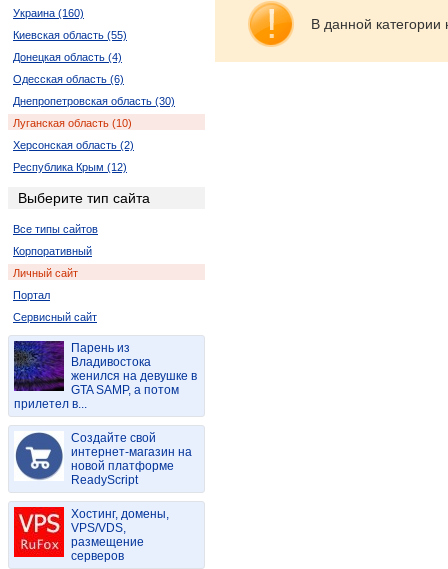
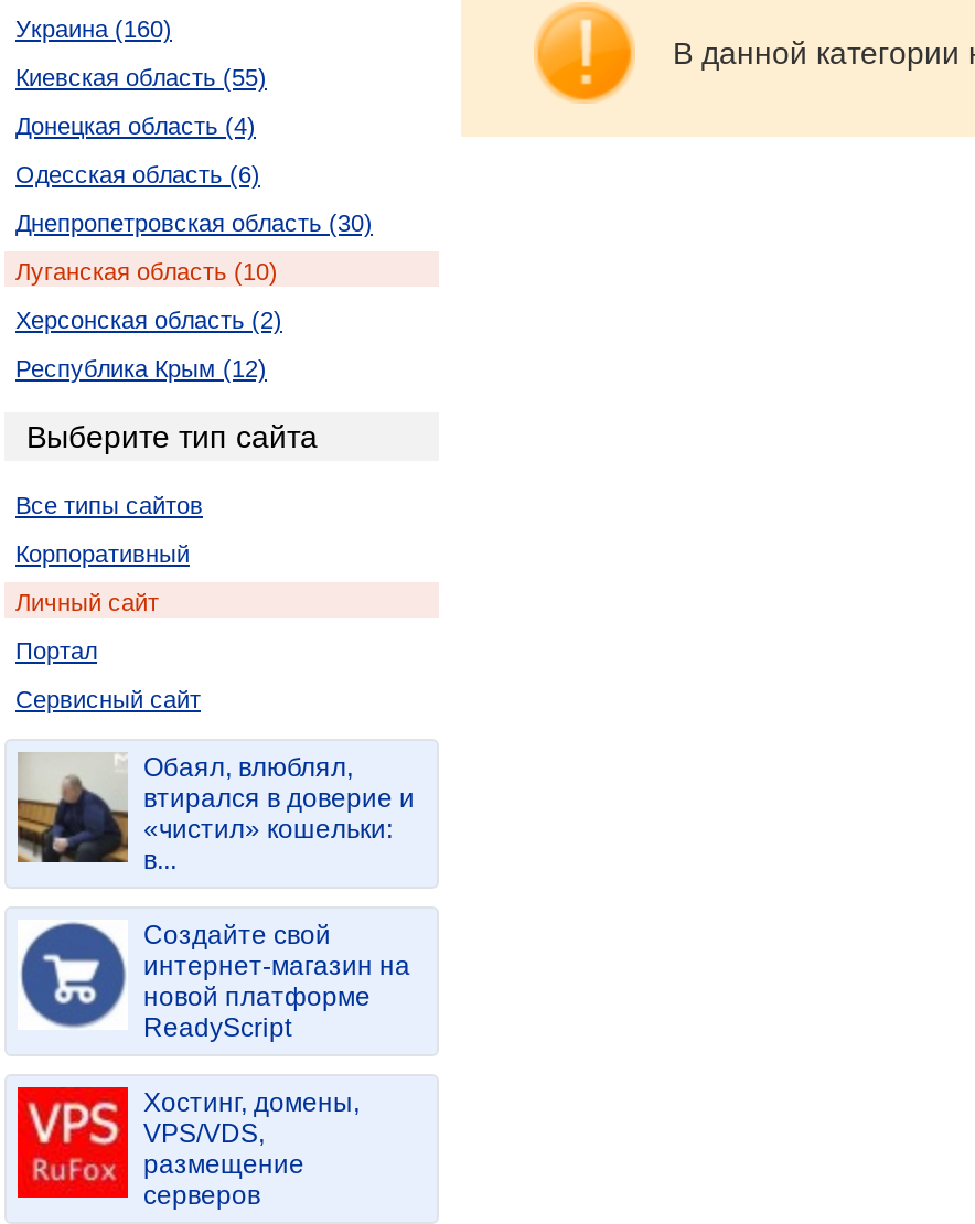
- [image]
- Парень из
- Владивостока
- женился на девушке в
- GTA SAMP, а потом
- прилетел в...
+ [image]
+ Обаял, влюблял,
+ втирался в доверие и
+ «чистил» кошельки:
+ в...
